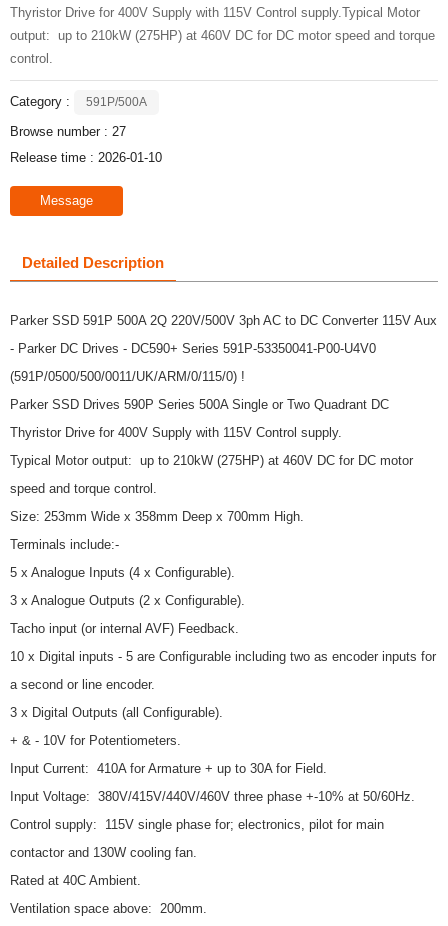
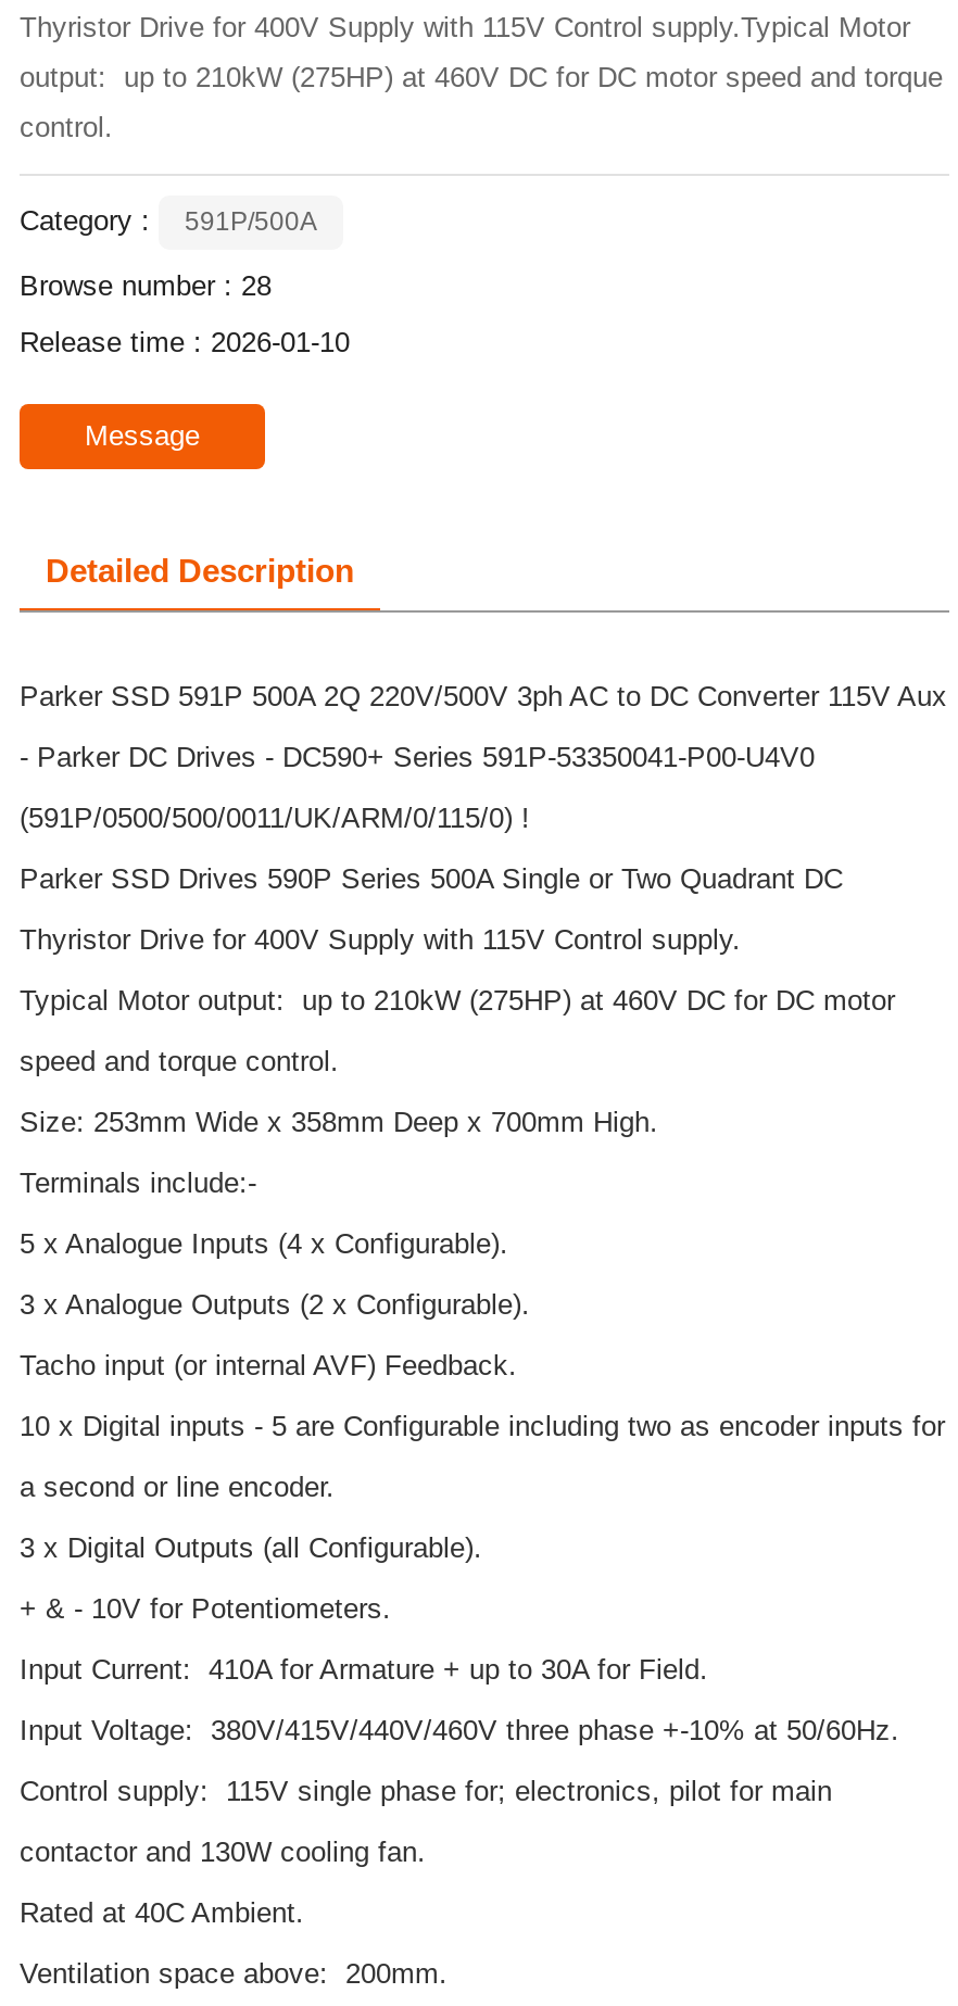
- Browse number : 27
+ Browse number : 28
